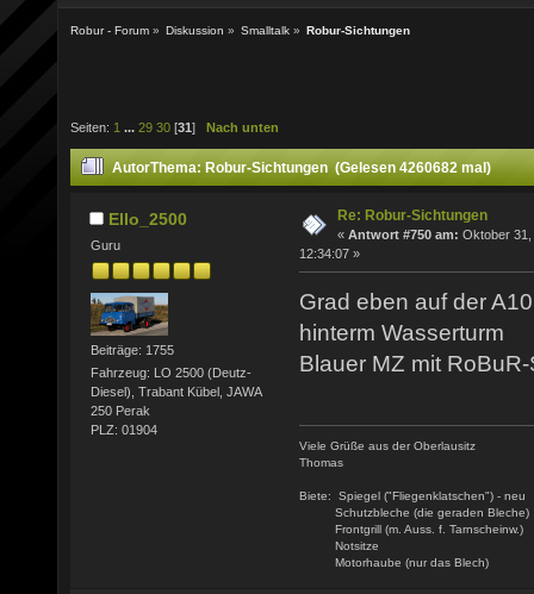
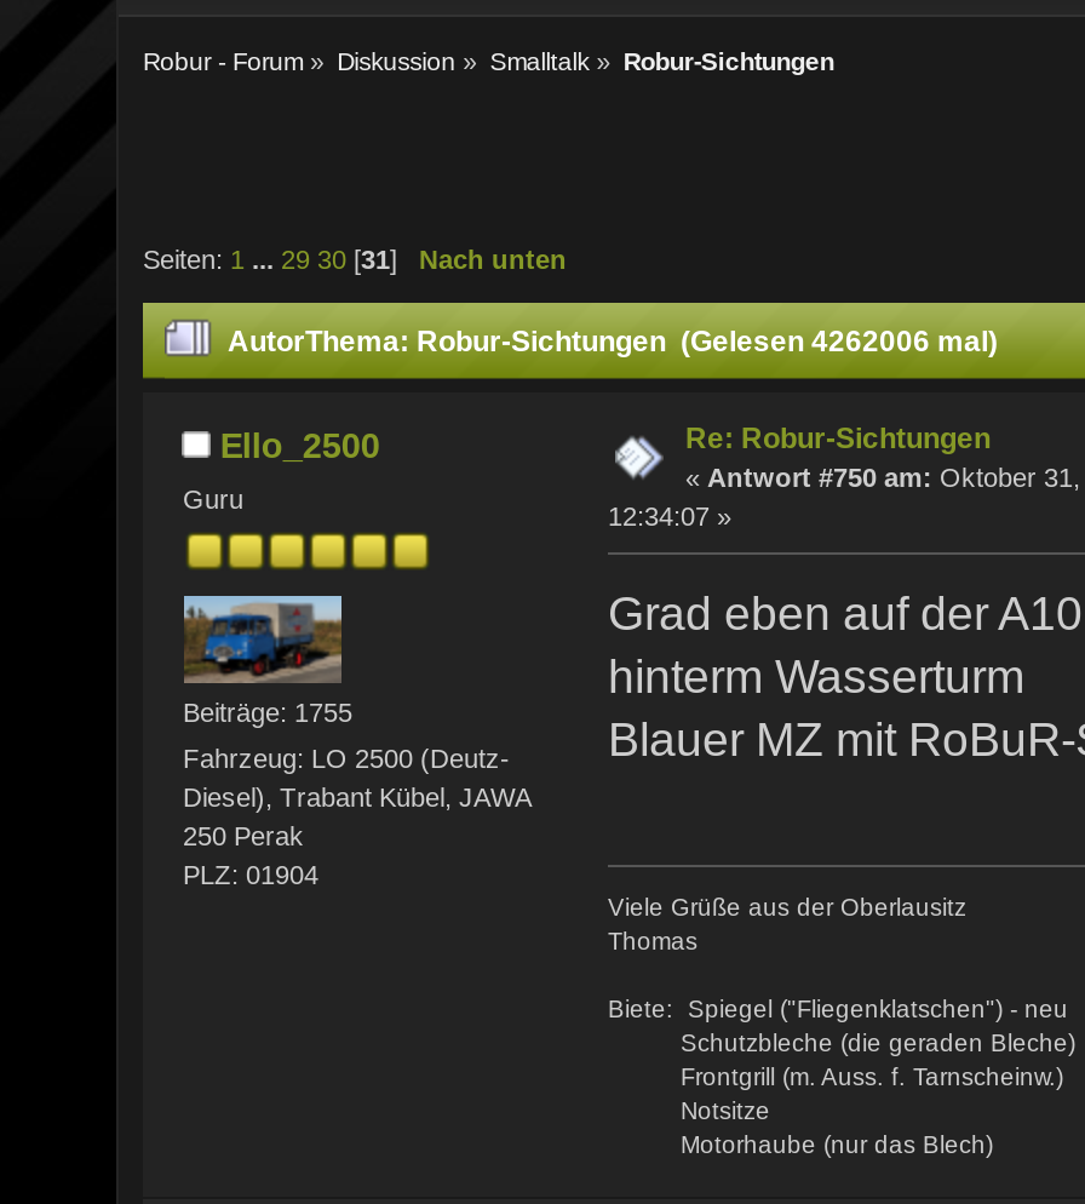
- AutorThema: Robur-Sichtungen (Gelesen 4260682 mal)
+ AutorThema: Robur-Sichtungen (Gelesen 4262006 mal)
